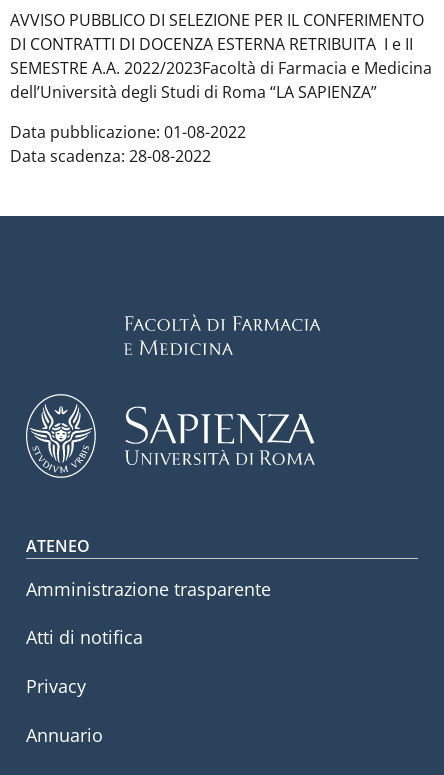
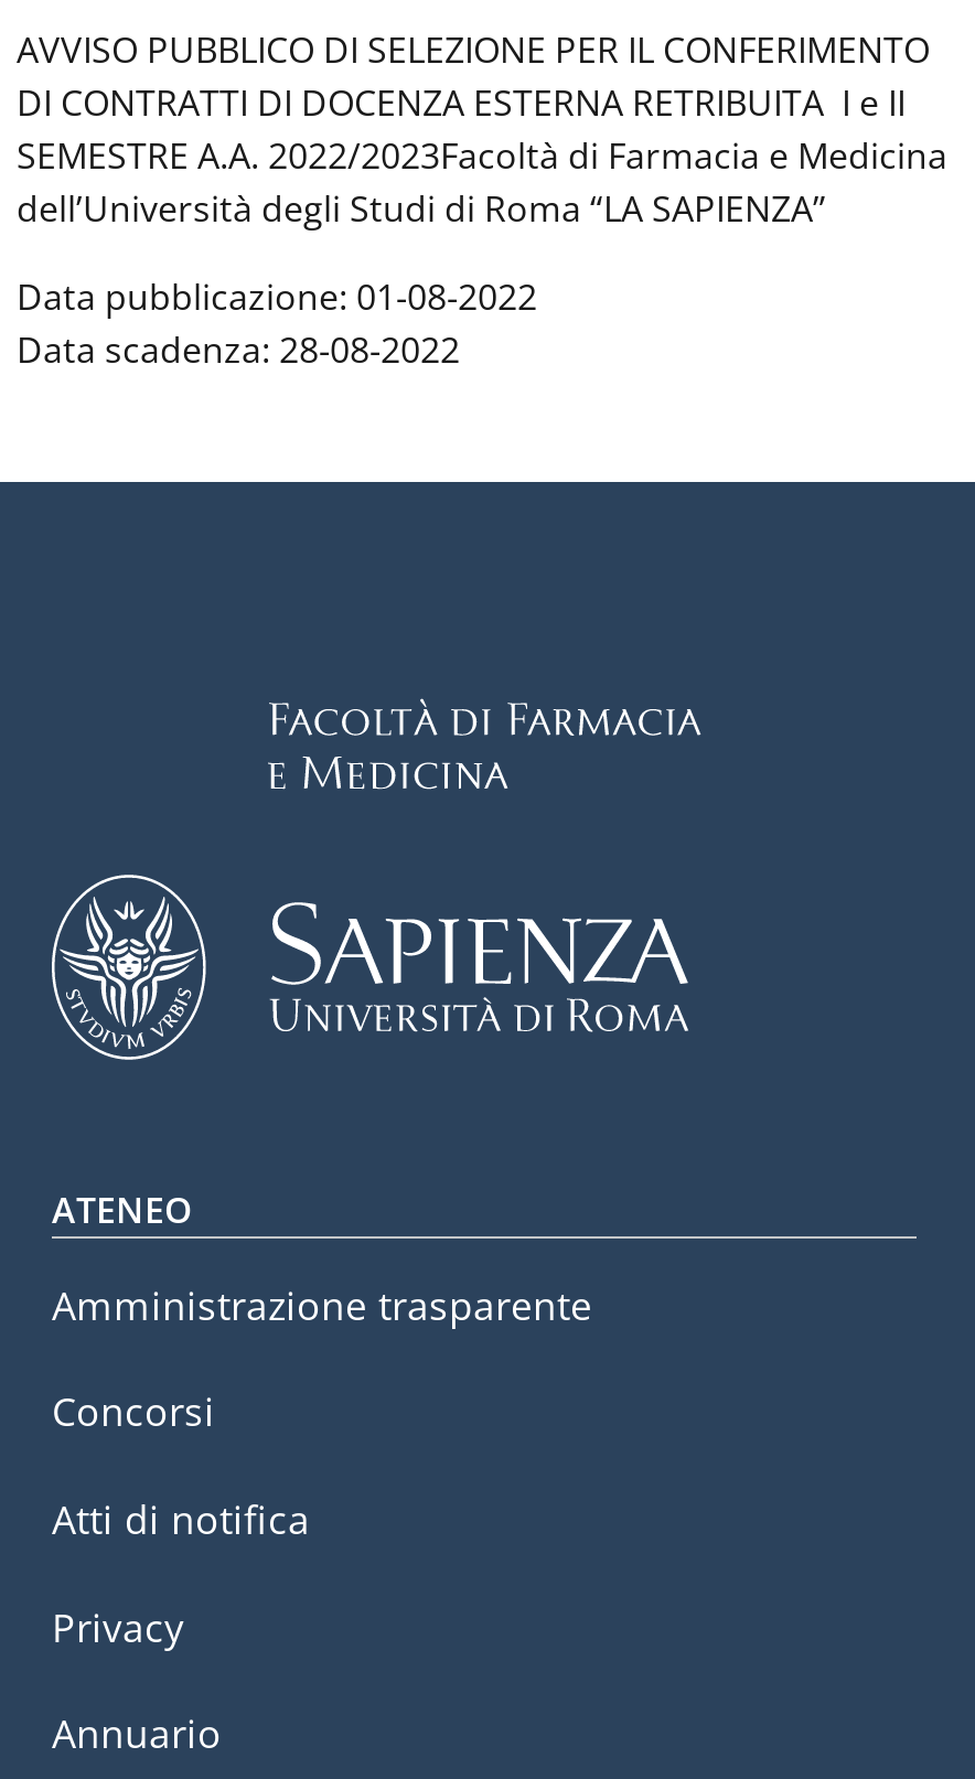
+ Concorsi
